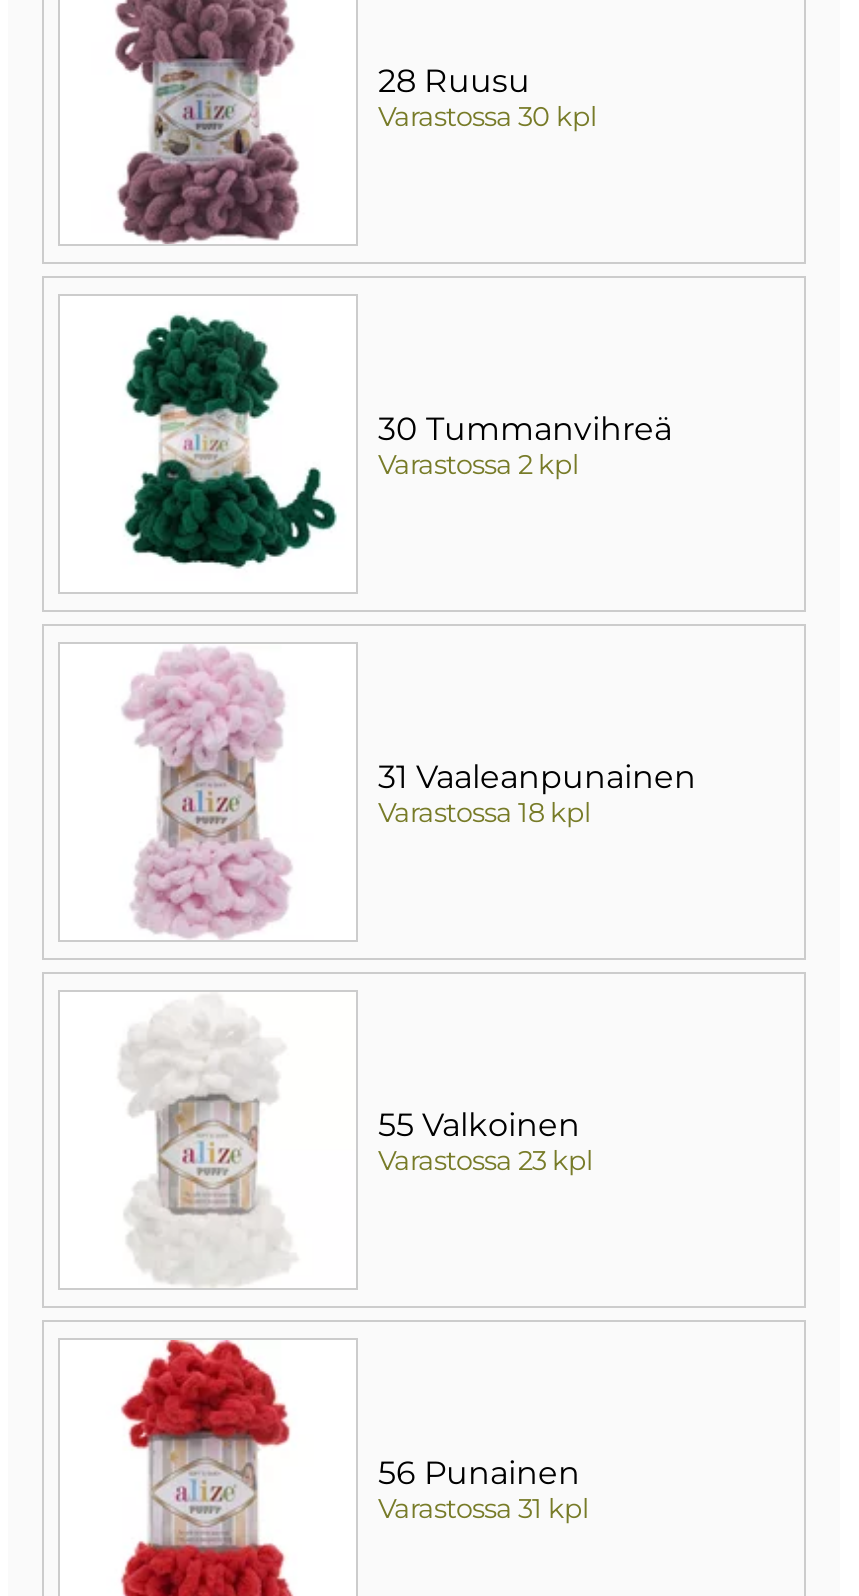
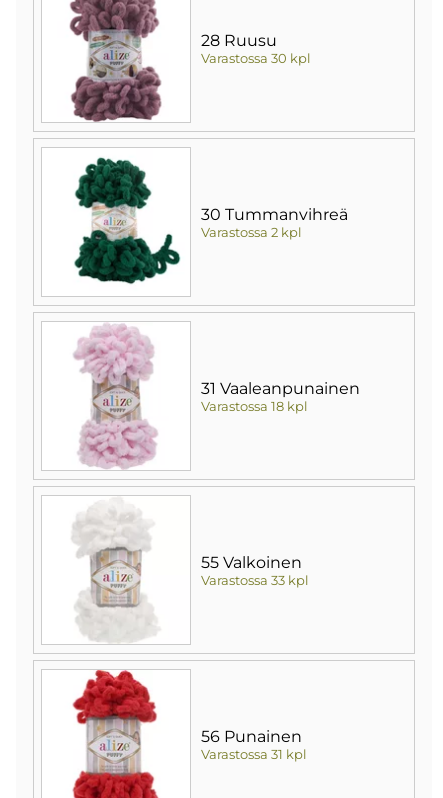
- Varastossa 23 kpl
+ Varastossa 33 kpl
